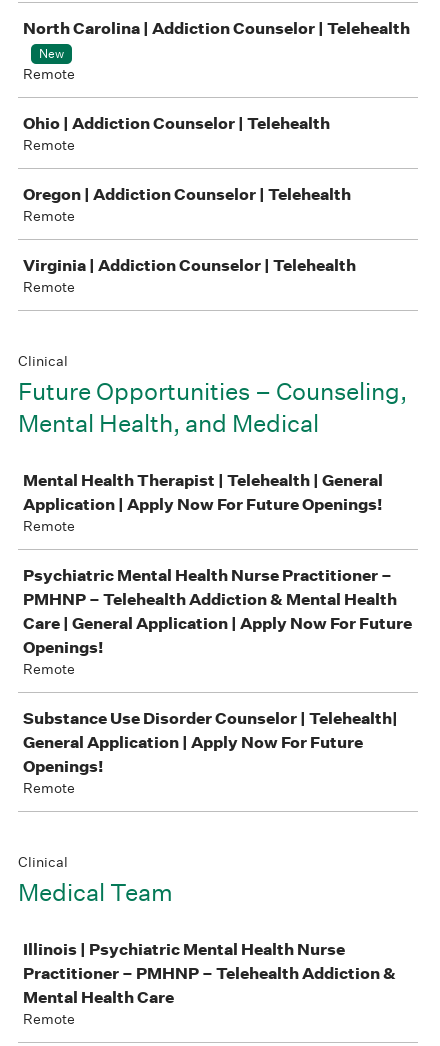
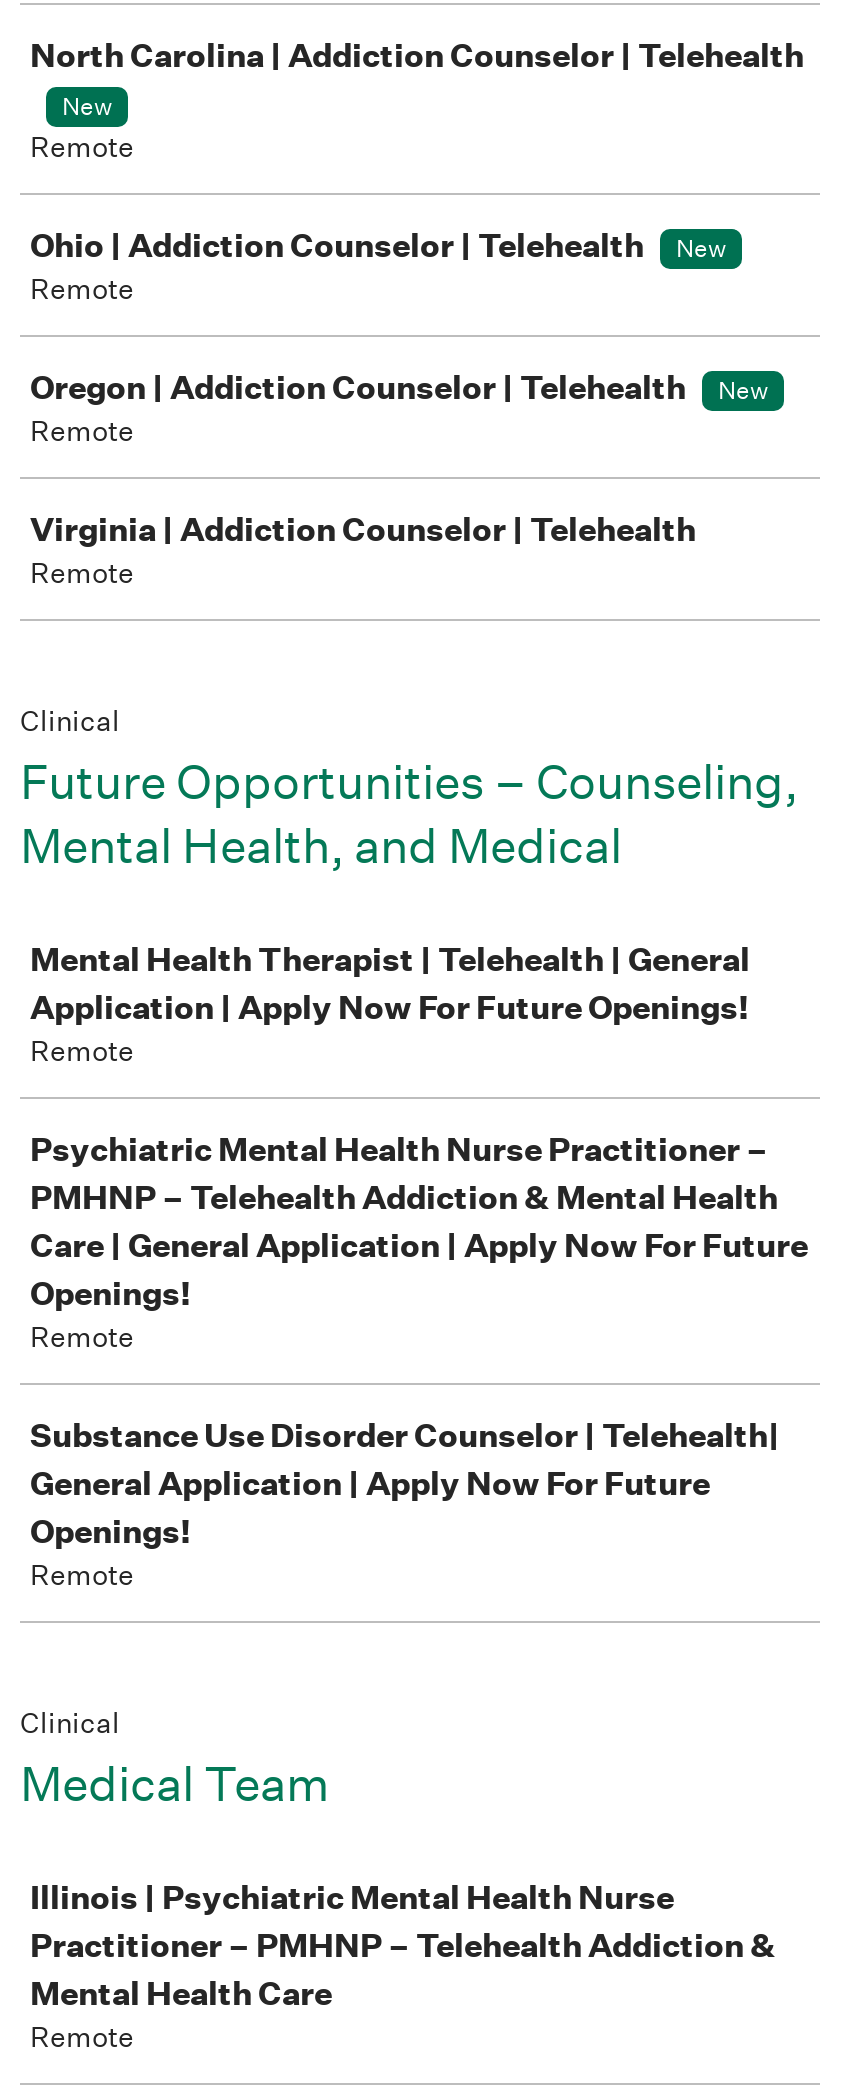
+ New

+ New
